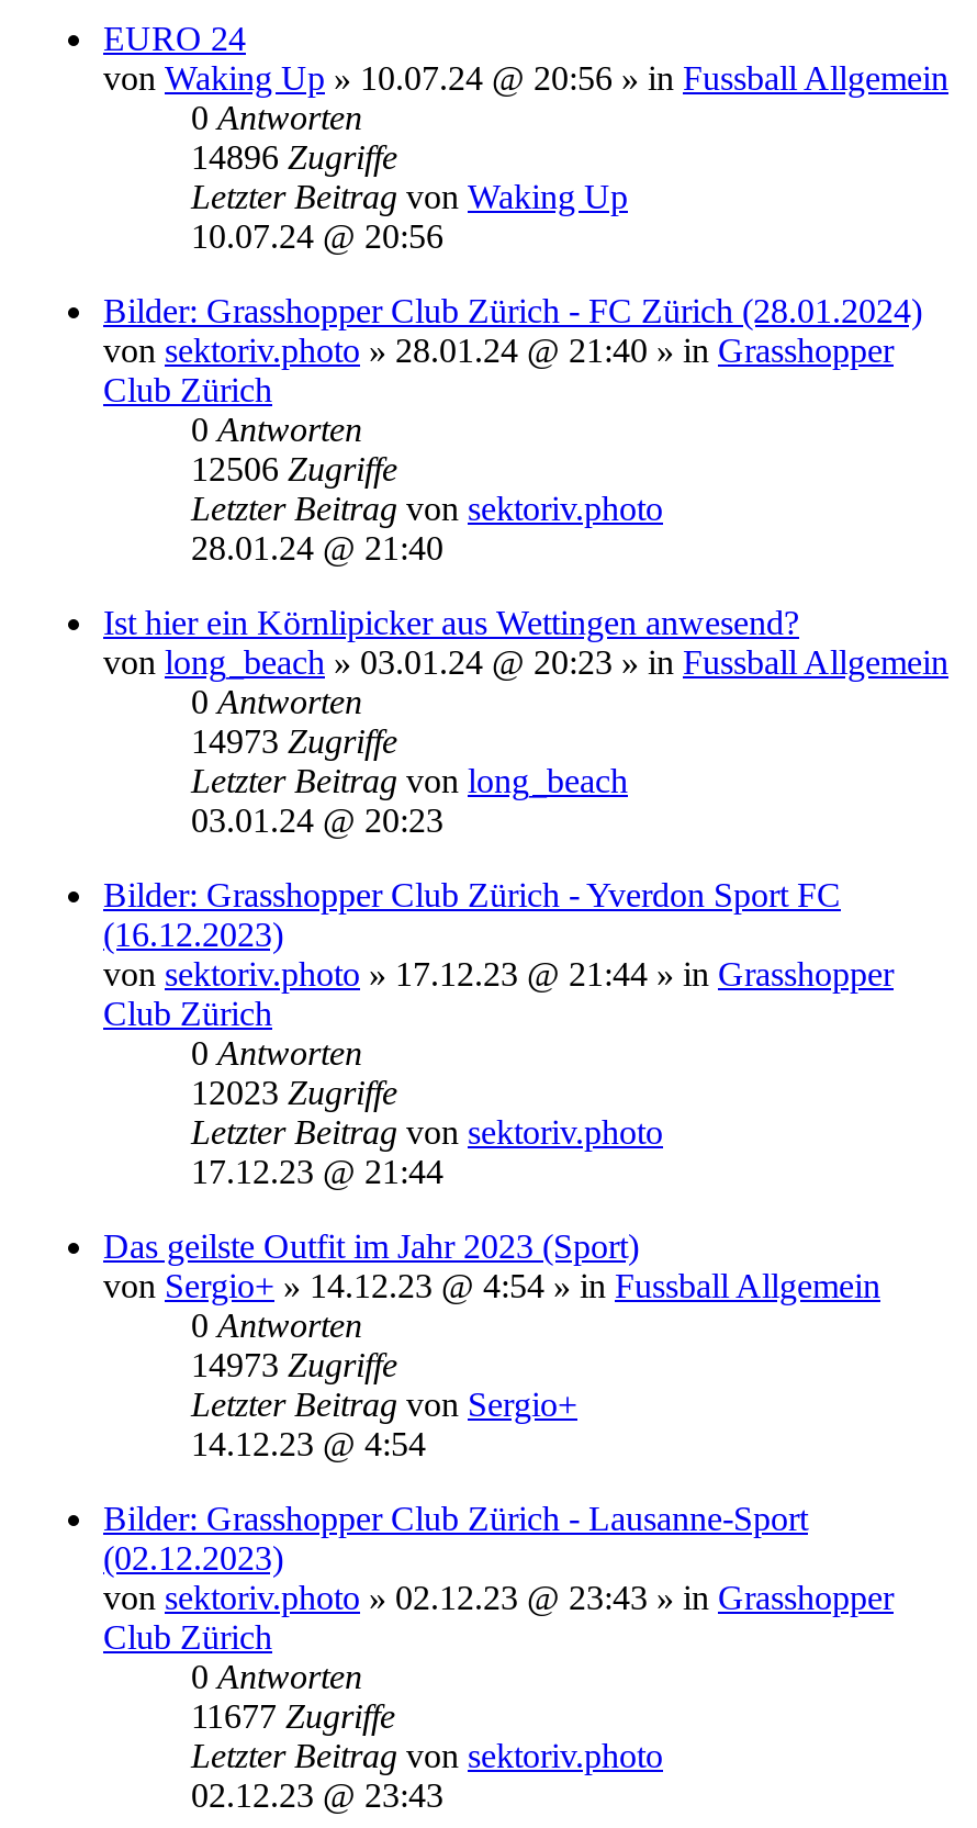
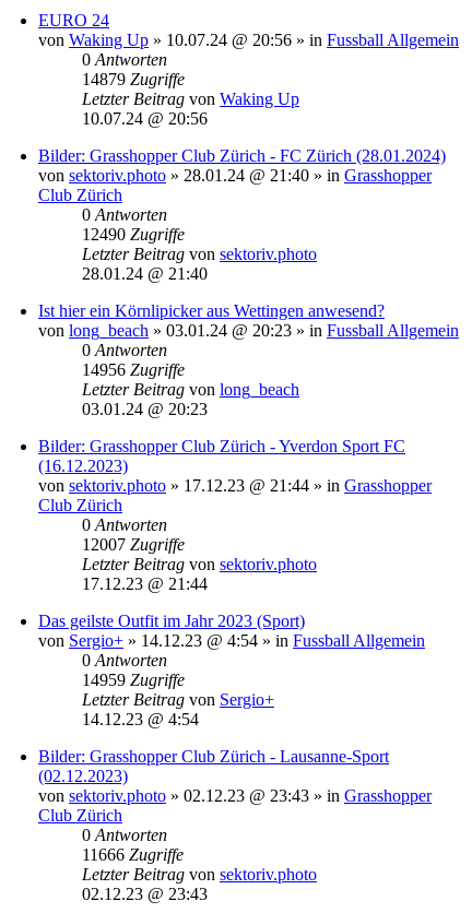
- 14896 Zugriffe
+ 14879 Zugriffe

- 12506 Zugriffe
+ 12490 Zugriffe

- 14973 Zugriffe
+ 14956 Zugriffe

- 12023 Zugriffe
+ 12007 Zugriffe

- 14973 Zugriffe
+ 14959 Zugriffe

- 11677 Zugriffe
+ 11666 Zugriffe
